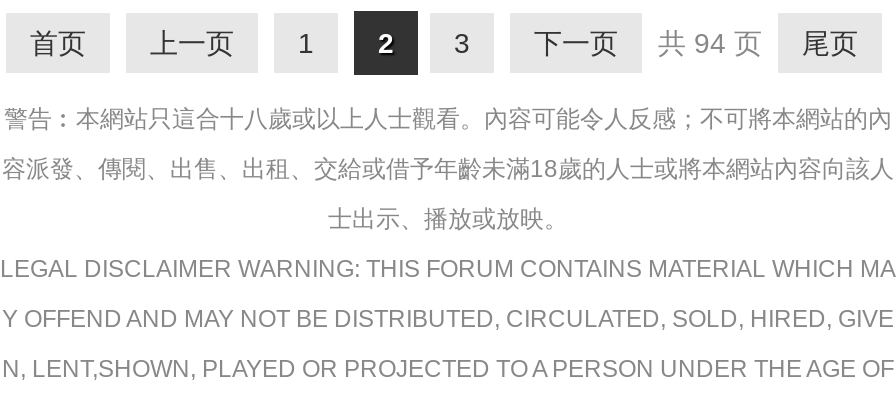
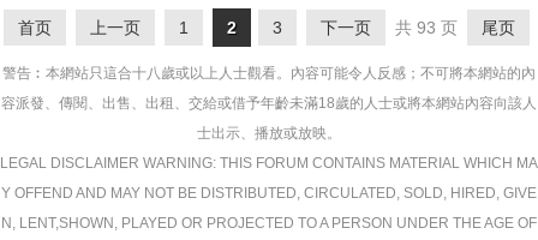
- 首页 上一页 1 2 3 下一页 共 94 页 尾页
+ 首页 上一页 1 2 3 下一页 共 93 页 尾页
